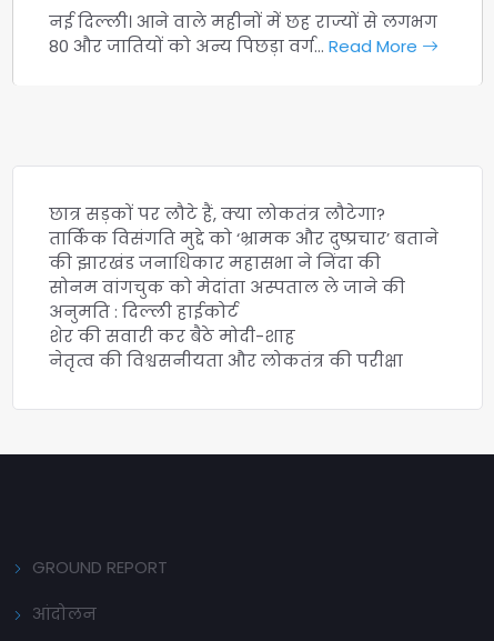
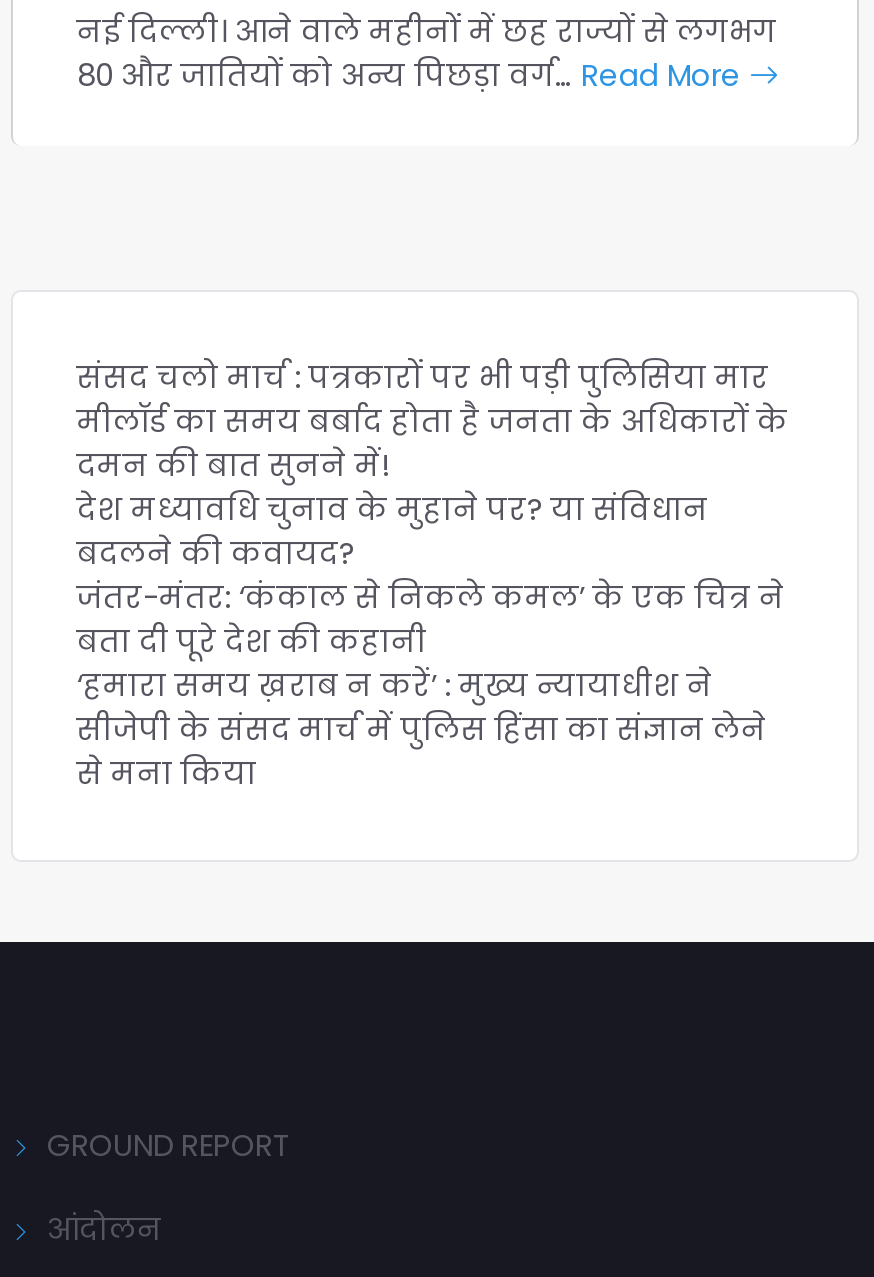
- छात्र सड़कों पर लौटे हैं, क्या लोकतंत्र लौटेगा?
- तार्किक विसंगति मुद्दे को ‘भ्रामक और दुष्प्रचार’ बताने
- की झारखंड जनाधिकार महासभा ने निंदा की
- सोनम वांगचुक को मेदांता अस्पताल ले जाने की
- अनुमति : दिल्ली हाईकोर्ट
- शेर की सवारी कर बैठे मोदी-शाह
- नेतृत्व की विश्वसनीयता और लोकतंत्र की परीक्षा
+ संसद चलो मार्च : पत्रकारों पर भी पड़ी पुलिसिया मार
+ मीलॉर्ड का समय बर्बाद होता है जनता के अधिकारों के
+ दमन की बात सुनने में!
+ देश मध्यावधि चुनाव के मुहाने पर? या संविधान
+ बदलने की कवायद?
+ जंतर-मंतर: ‘कंकाल से निकले कमल’ के एक चित्र ने
+ बता दी पूरे देश की कहानी
+ ‘हमारा समय ख़राब न करें’ : मुख्य न्यायाधीश ने
+ सीजेपी के संसद मार्च में पुलिस हिंसा का संज्ञान लेने
+ से मना किया
